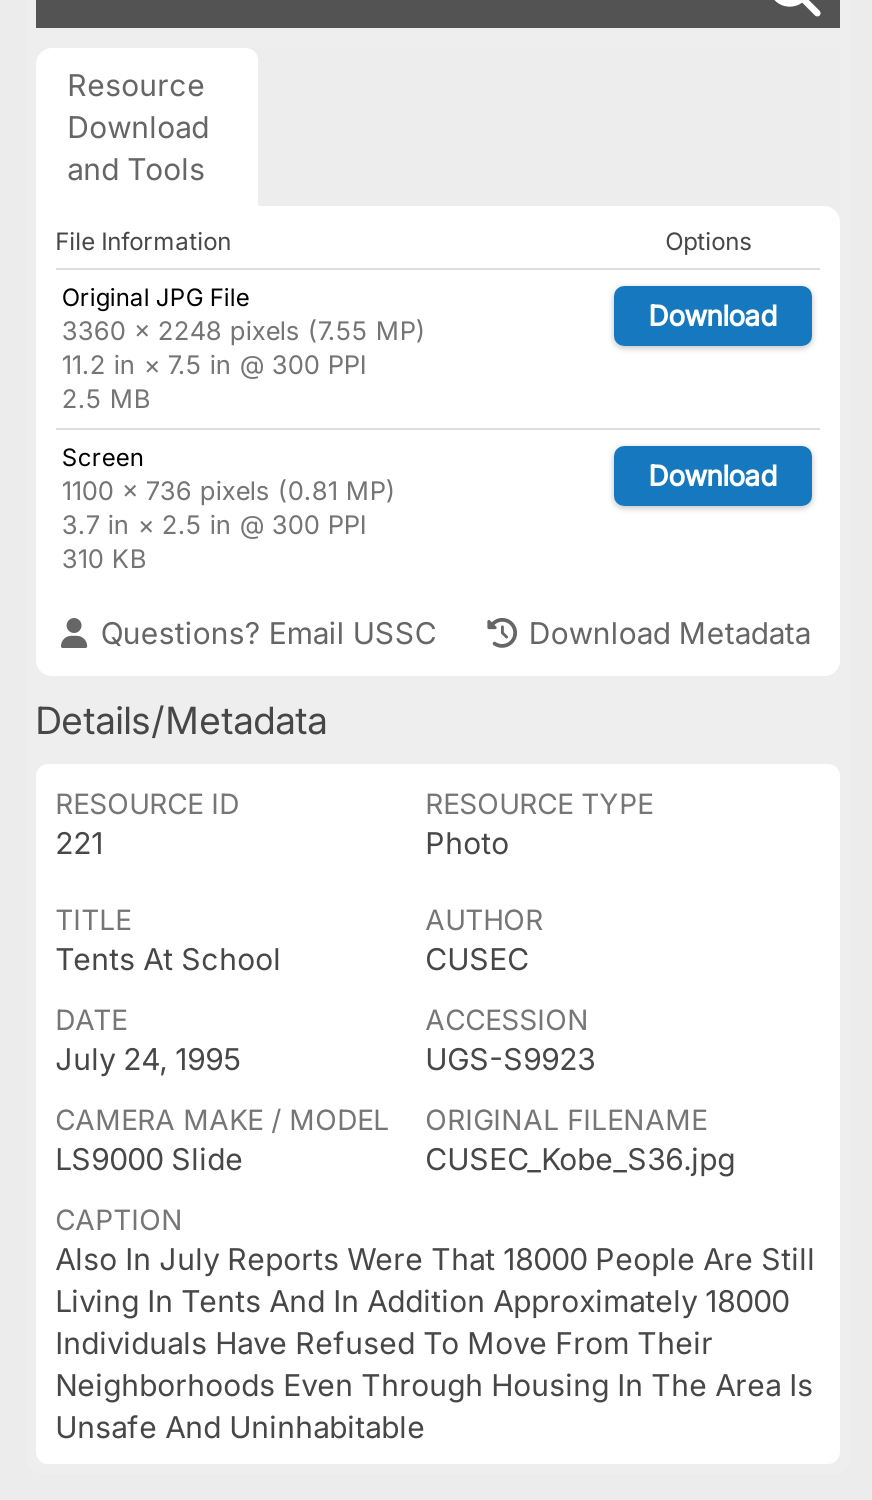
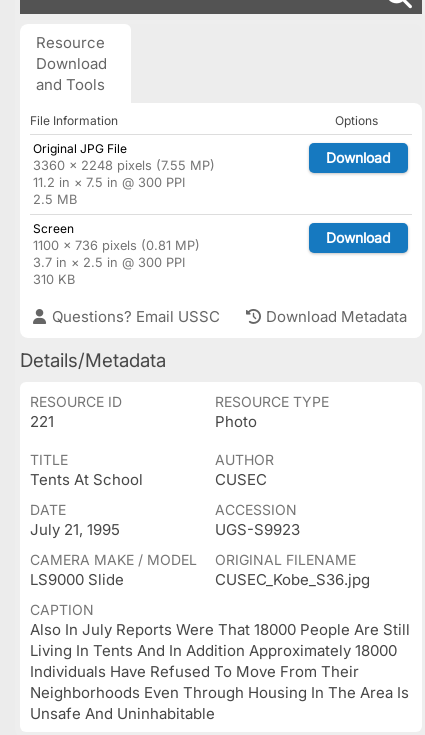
- July 24, 1995
+ July 21, 1995
